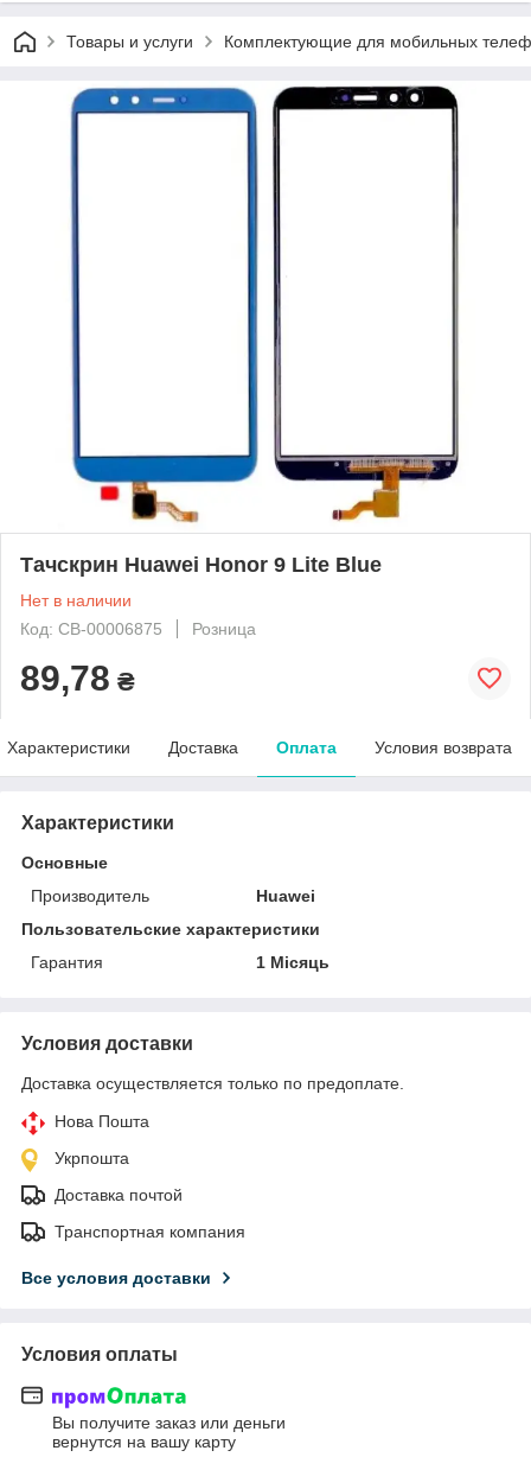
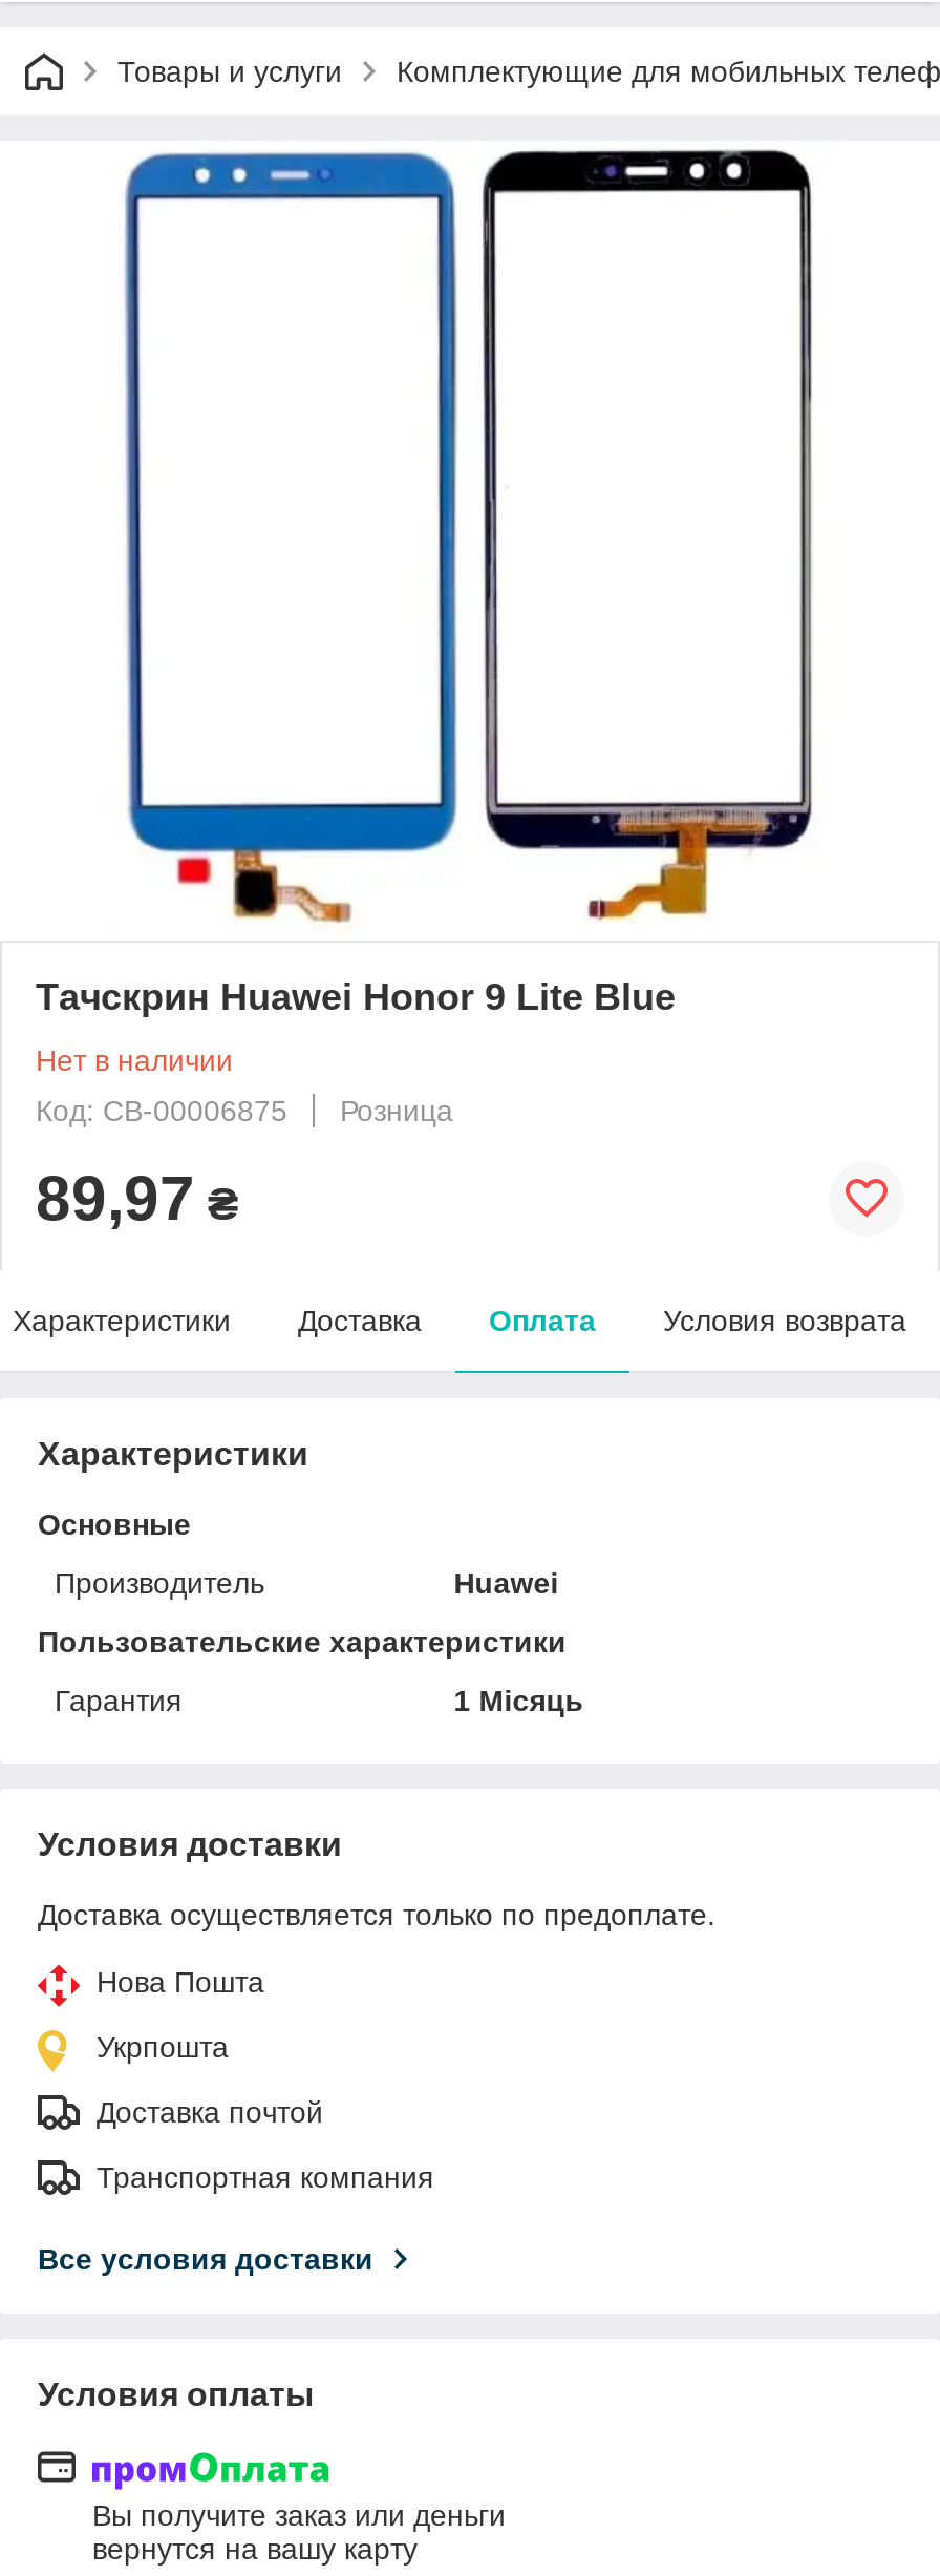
- 89,78 ₴
+ 89,97 ₴
